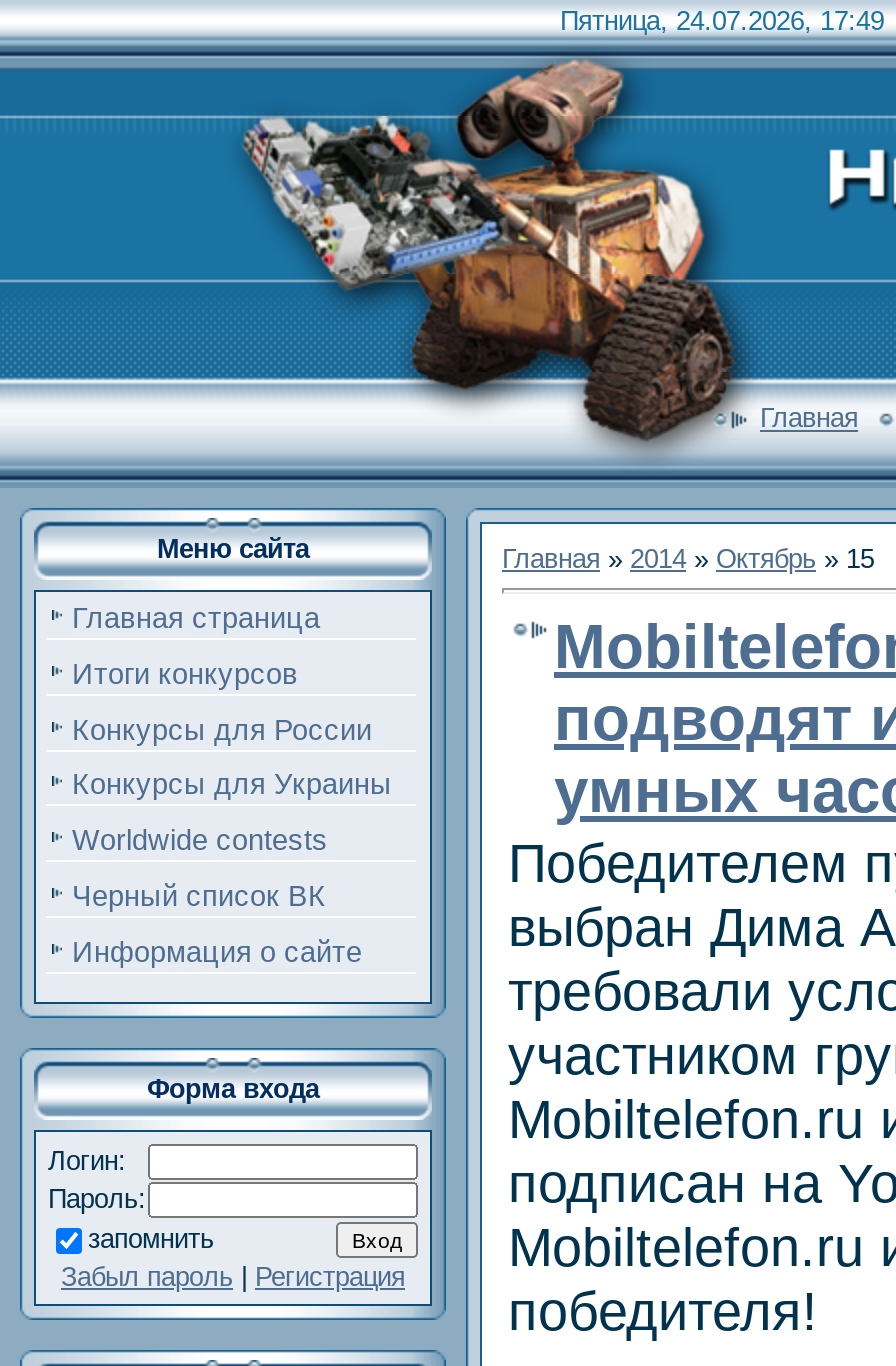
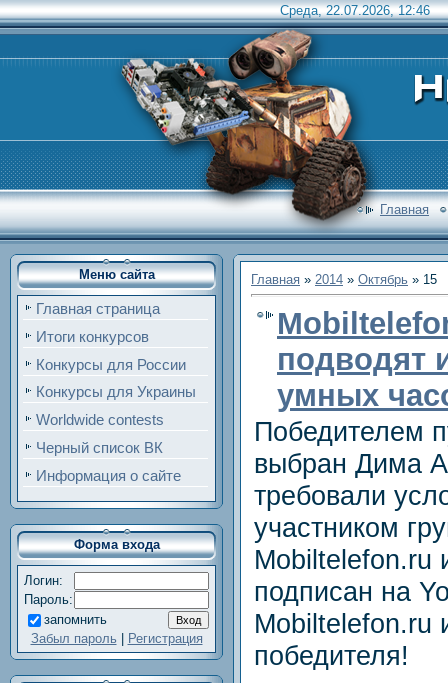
- Пятница, 24.07.2026, 17:49
+ Среда, 22.07.2026, 12:46
